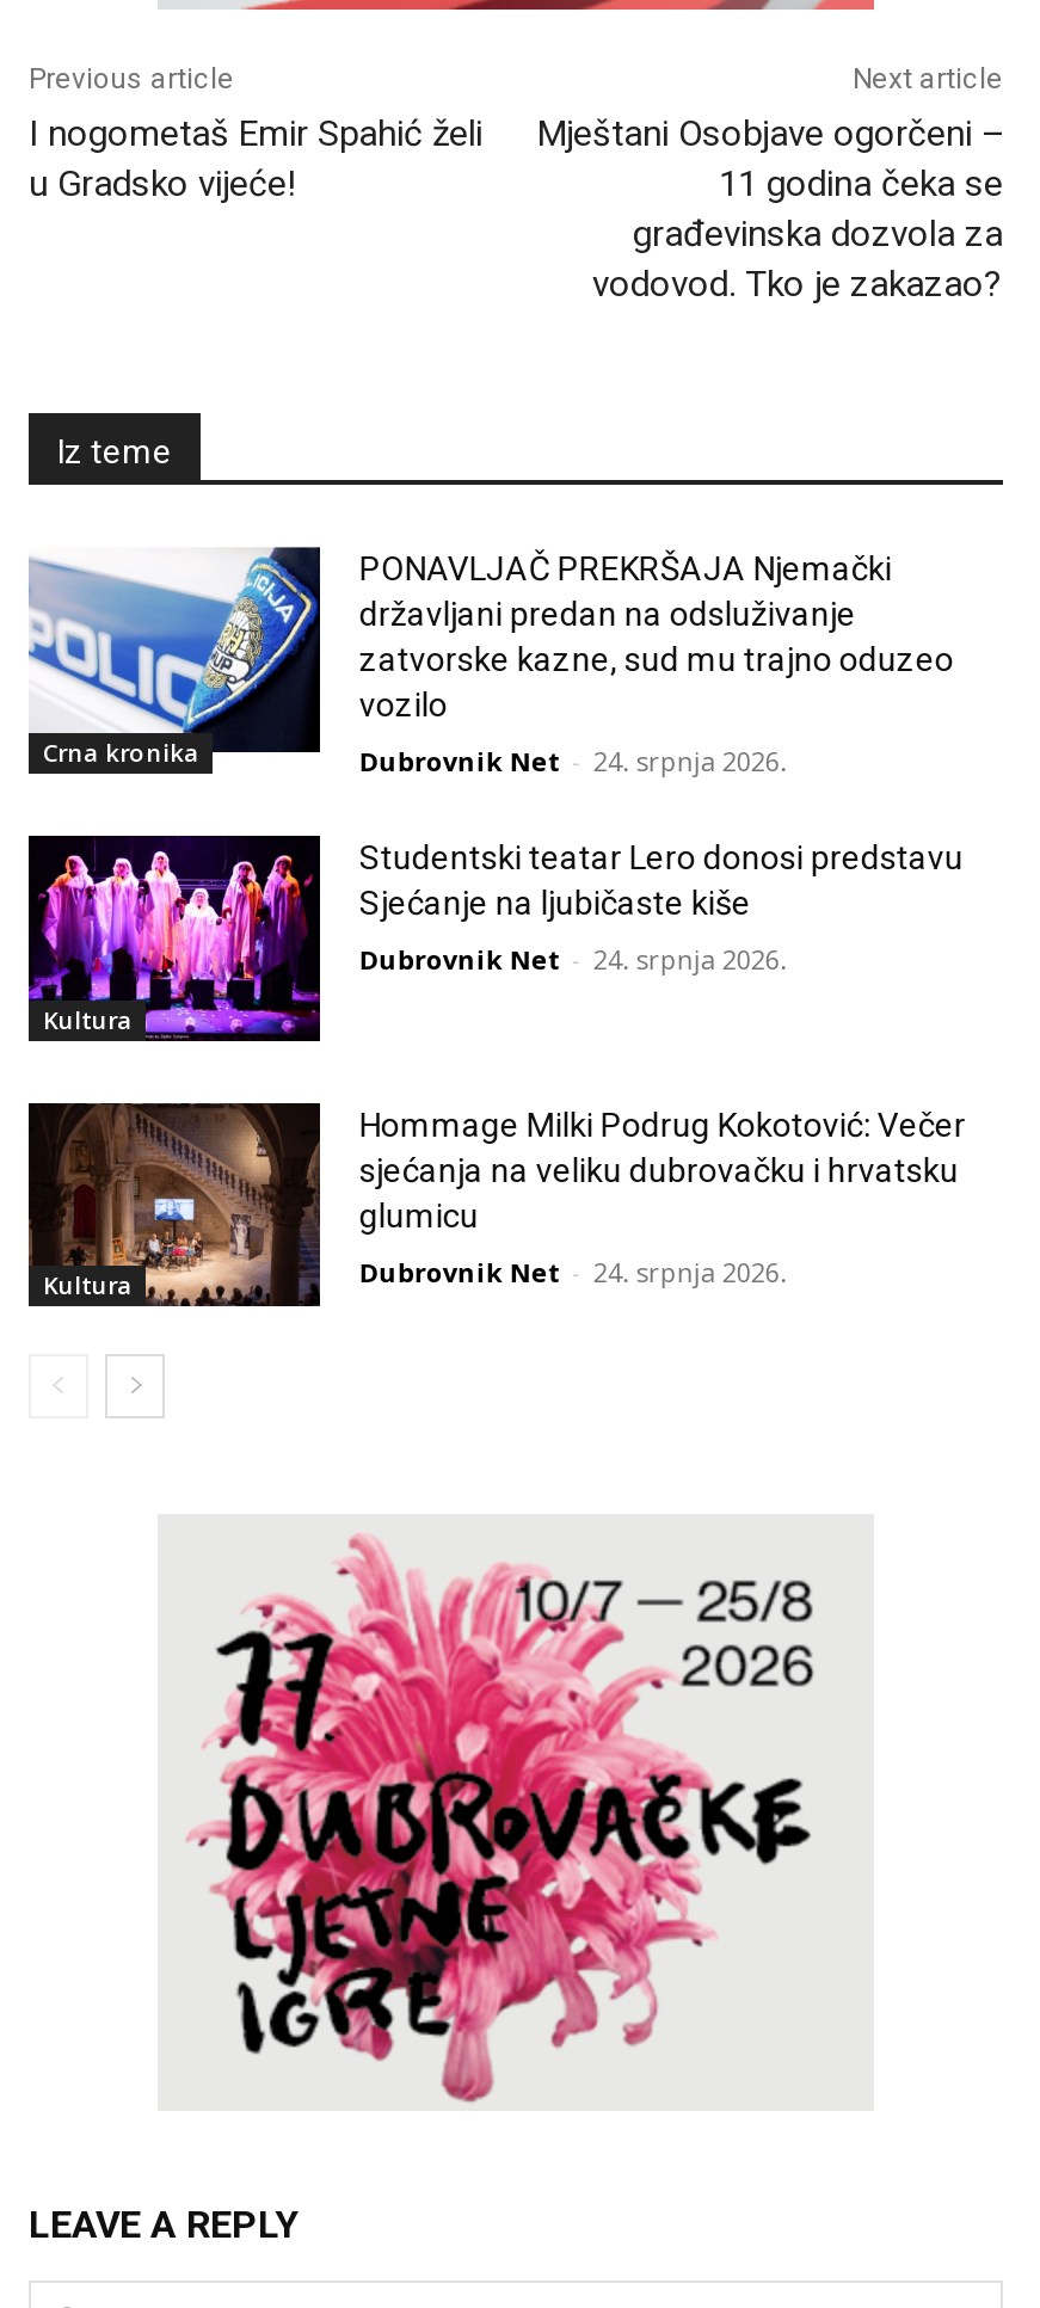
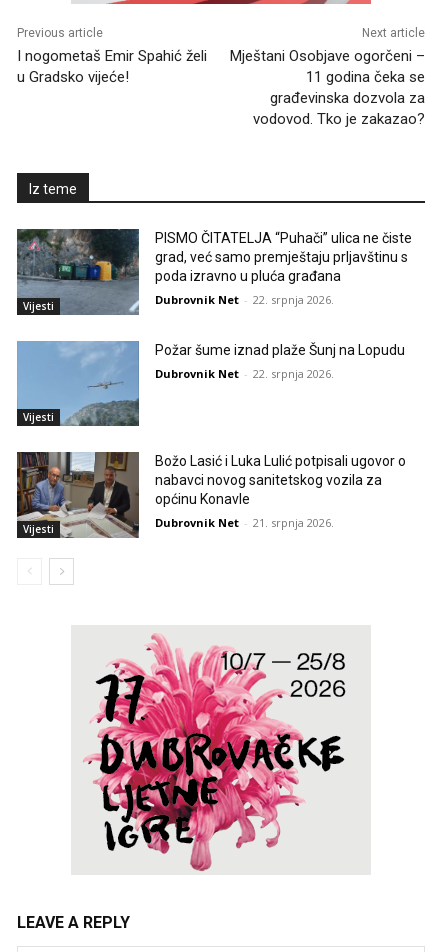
- [image]
- Crna kronika
+ [image]
+ Vijesti

- PONAVLJAČ PREKRŠAJA Njemački
- državljani predan na odsluživanje
- zatvorske kazne, sud mu trajno oduzeo
- vozilo
+ PISMO ČITATELJA “Puhači” ulica ne čiste
+ grad, već samo premještaju prljavštinu s
+ poda izravno u pluća građana

- Dubrovnik Net - 24. srpnja 2026.
+ Dubrovnik Net - 22. srpnja 2026.

- [image]
- Kultura
+ [image]
+ Vijesti

- Studentski teatar Lero donosi predstavu
- Sjećanje na ljubičaste kiše
+ Požar šume iznad plaže Šunj na Lopudu

- Dubrovnik Net - 24. srpnja 2026.
+ Dubrovnik Net - 22. srpnja 2026.

- [image]
- Kultura
+ [image]
+ Vijesti

- Hommage Milki Podrug Kokotović: Večer
- sjećanja na veliku dubrovačku i hrvatsku
- glumicu
+ Božo Lasić i Luka Lulić potpisali ugovor o
+ nabavci novog sanitetskog vozila za
+ općinu Konavle

- Dubrovnik Net - 24. srpnja 2026.
+ Dubrovnik Net - 21. srpnja 2026.
